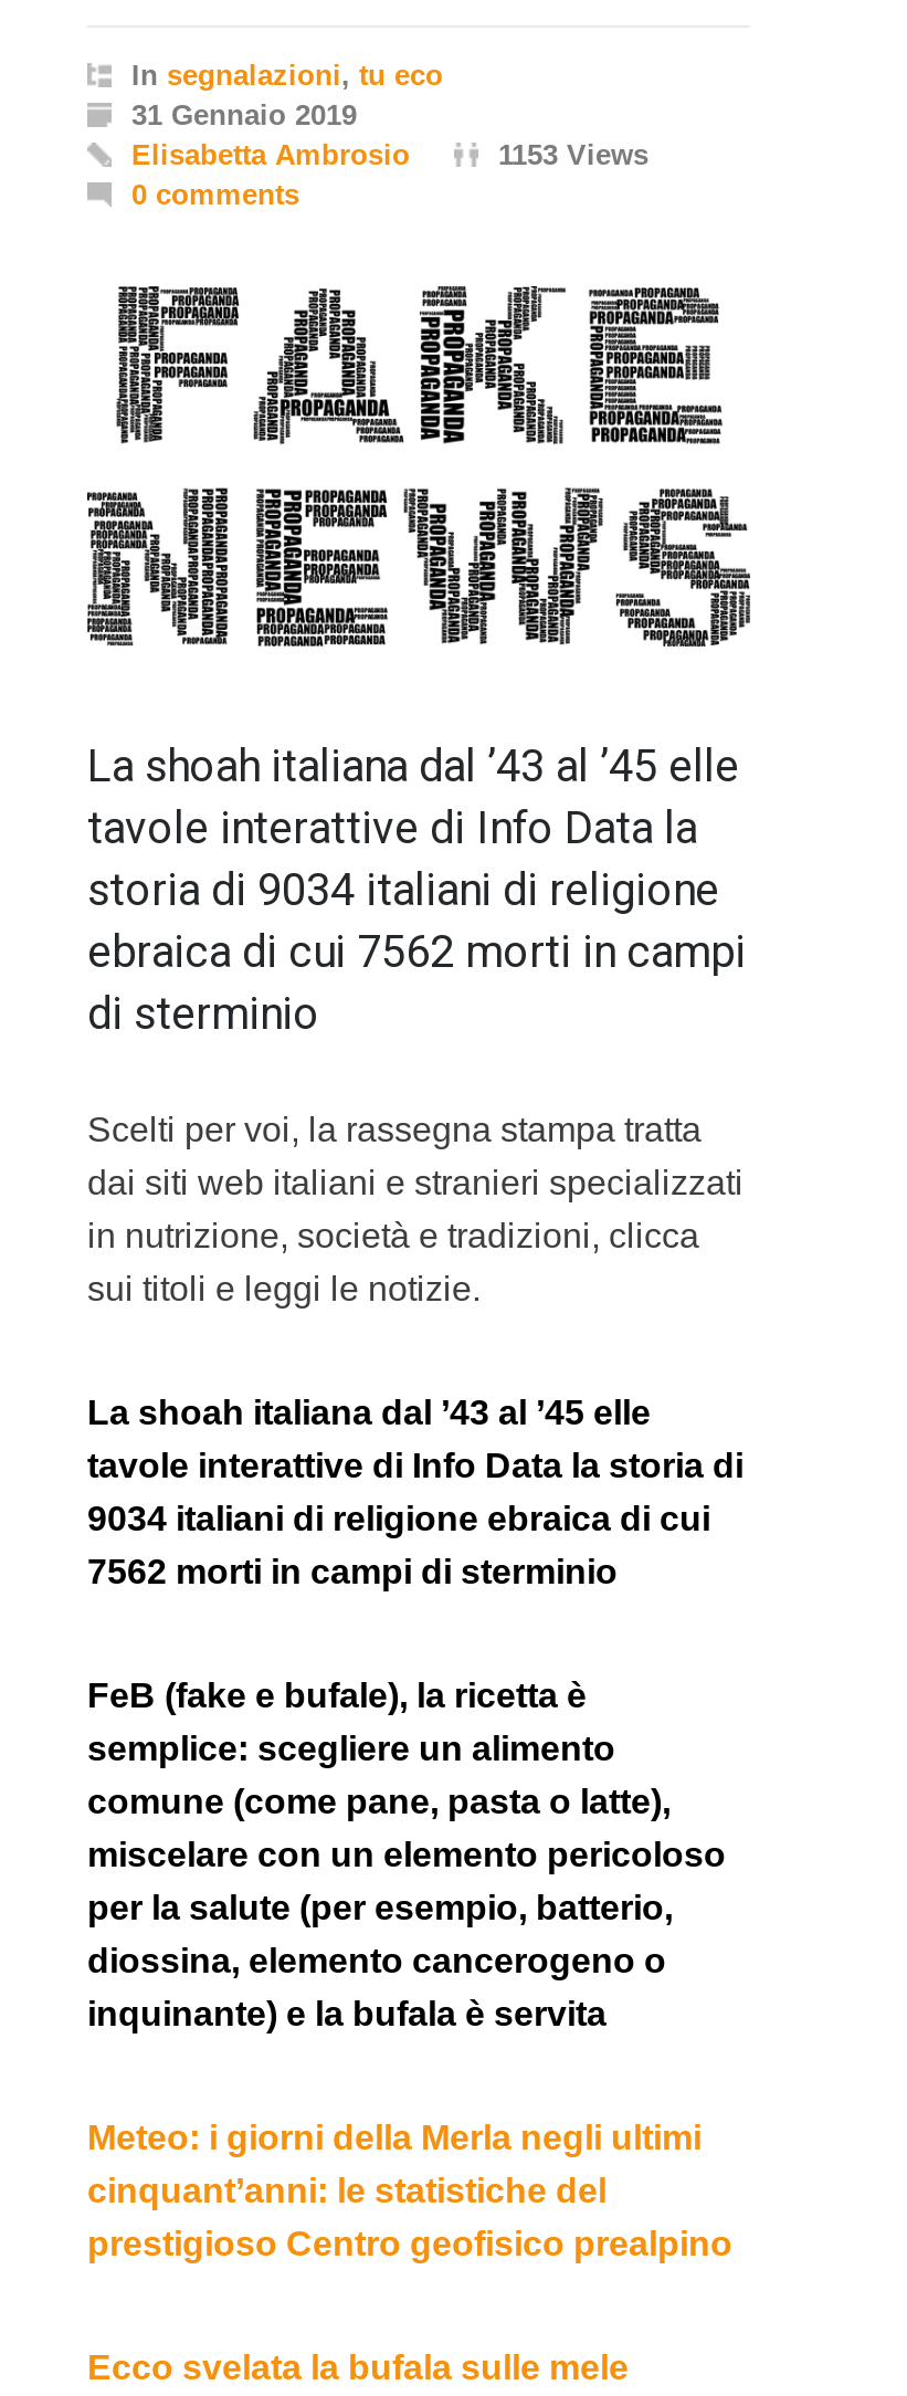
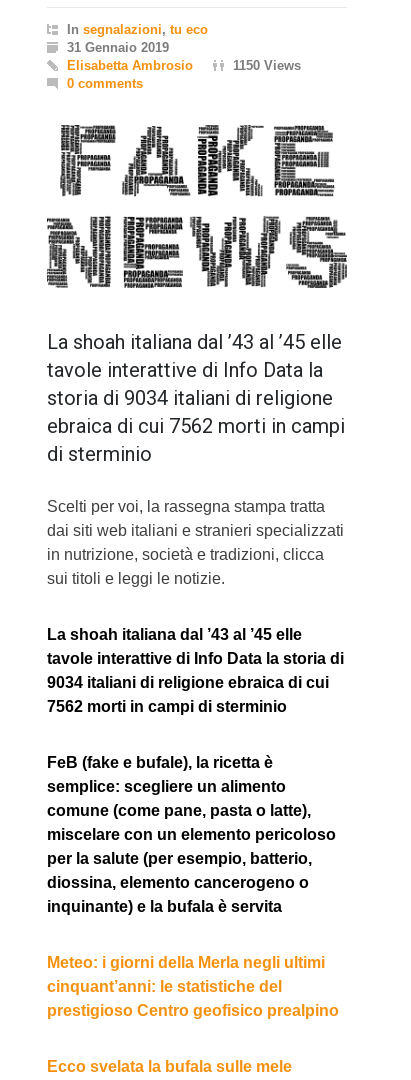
- 1153 Views
+ 1150 Views
